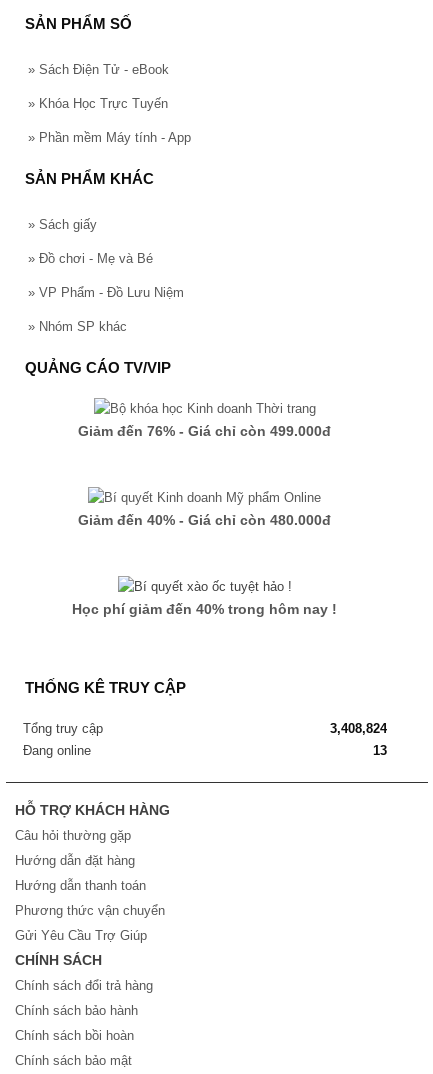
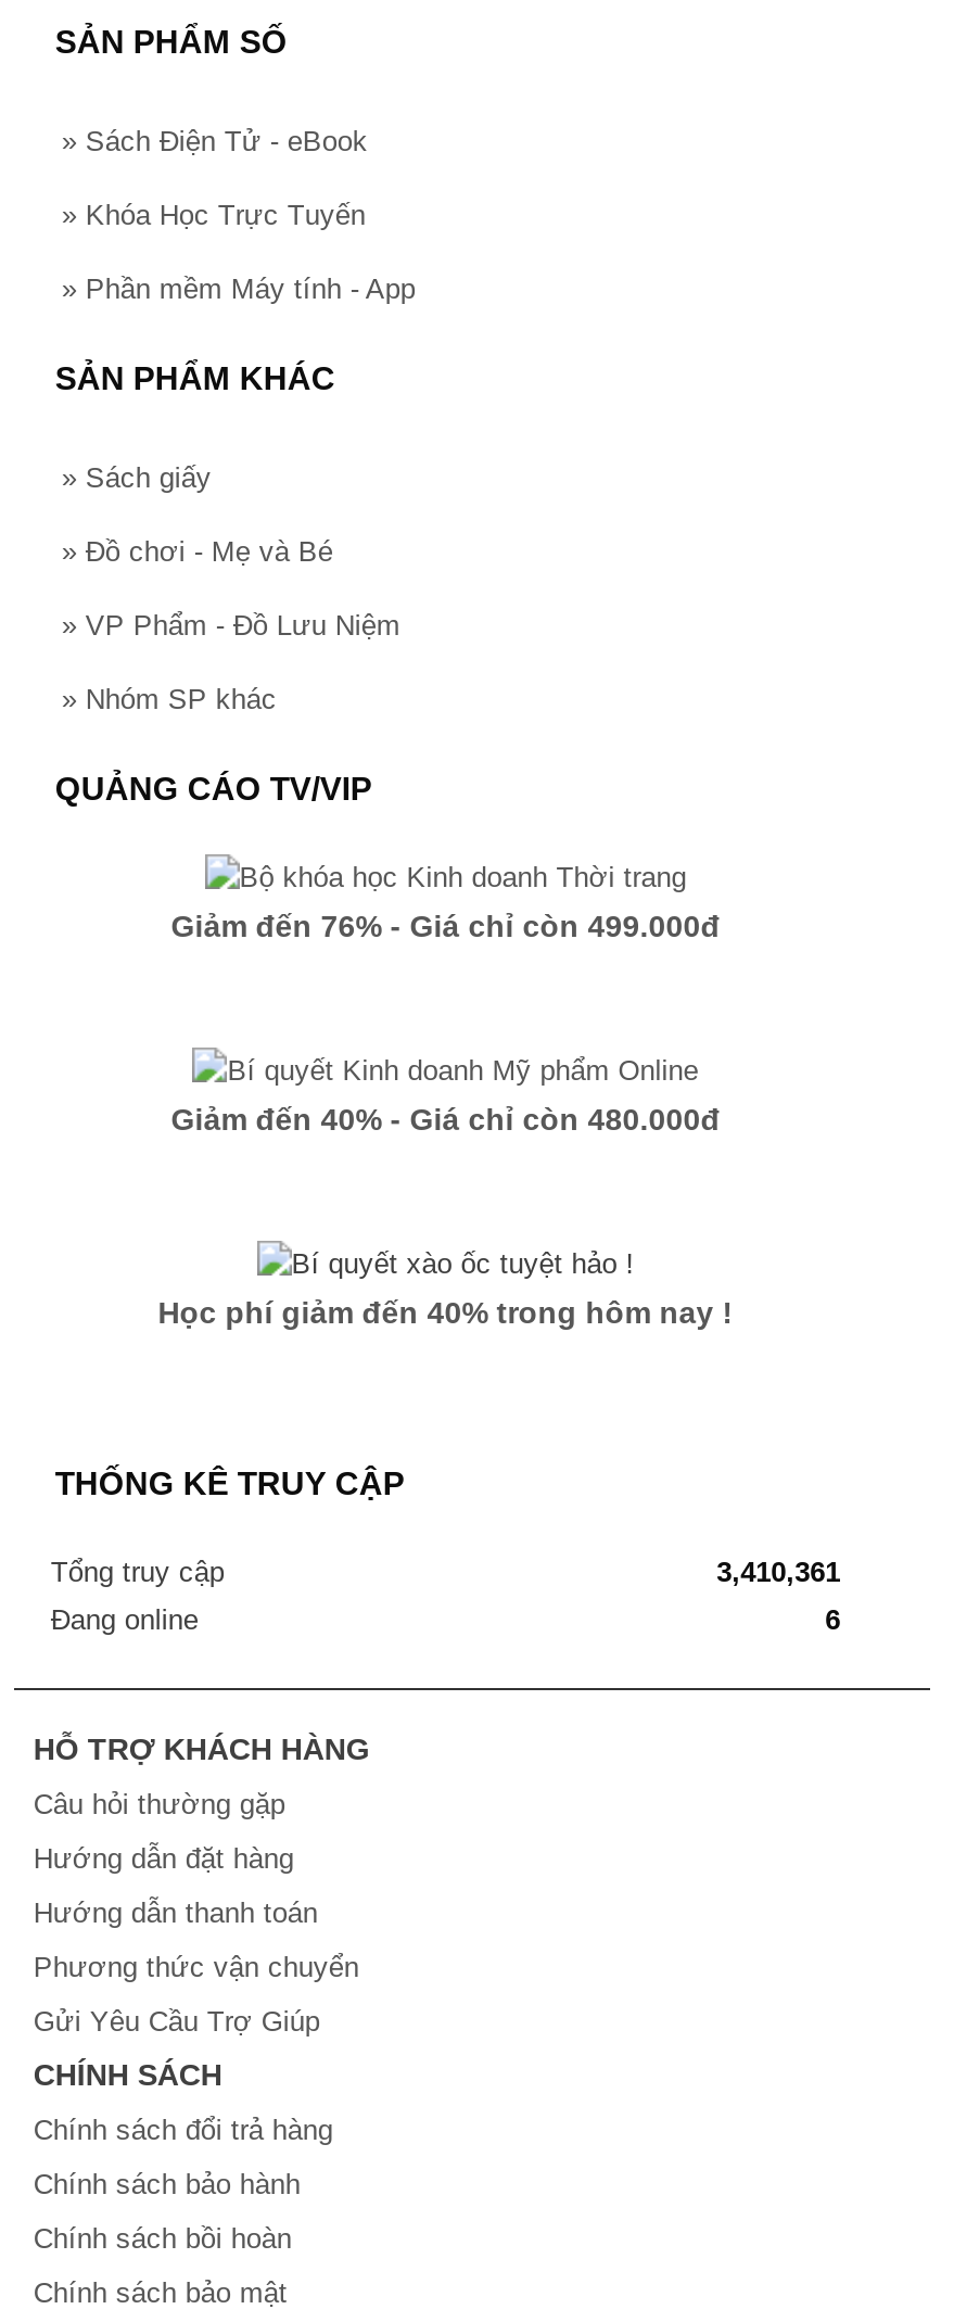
- 3,408,824
+ 3,410,361

- 13
+ 6
